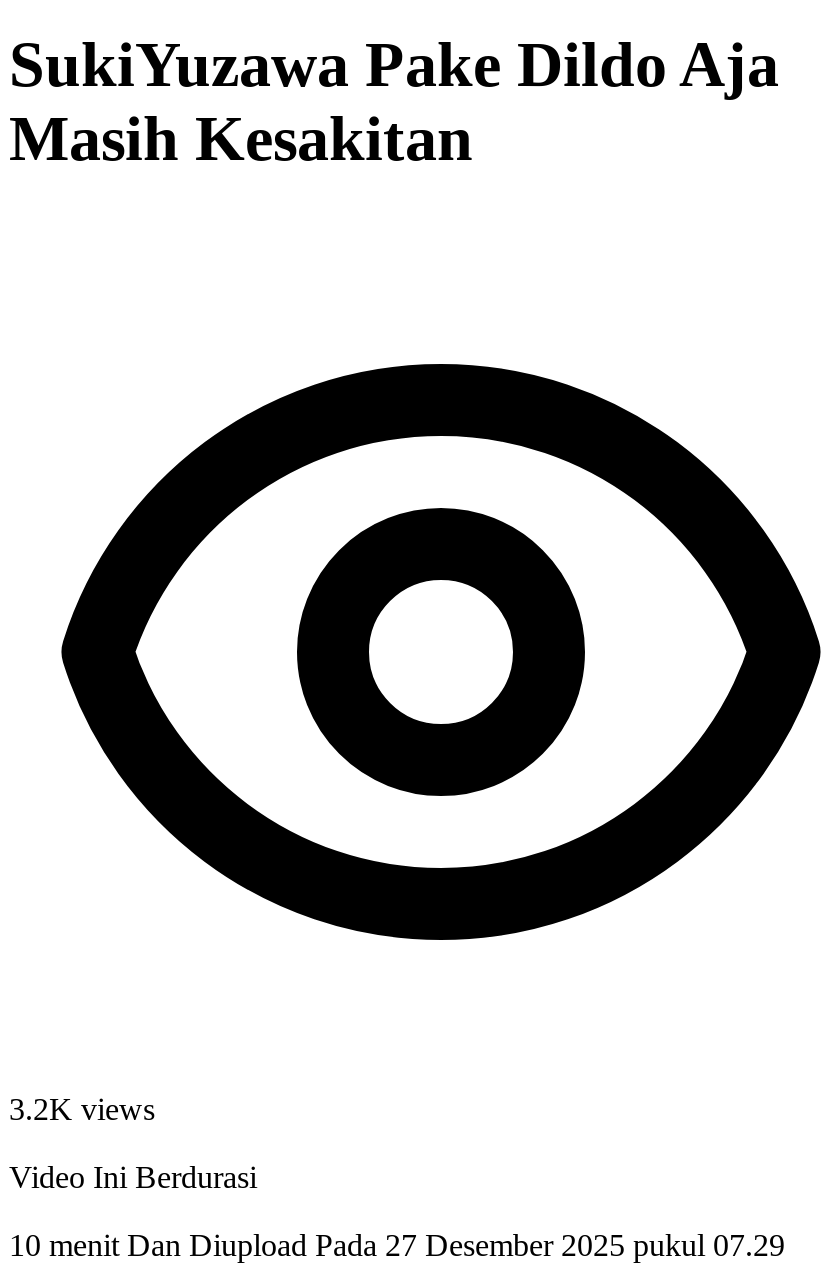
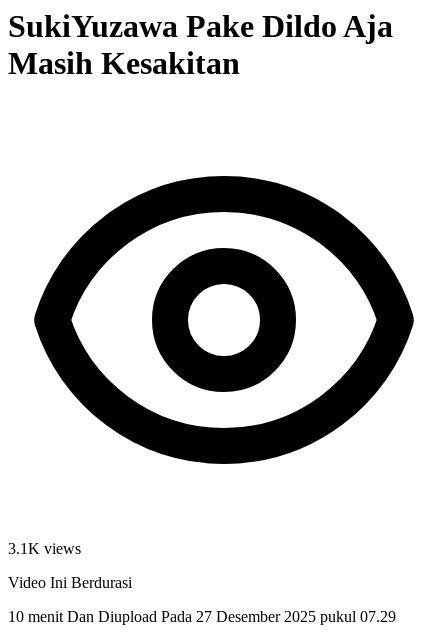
- 3.2K views
+ 3.1K views
